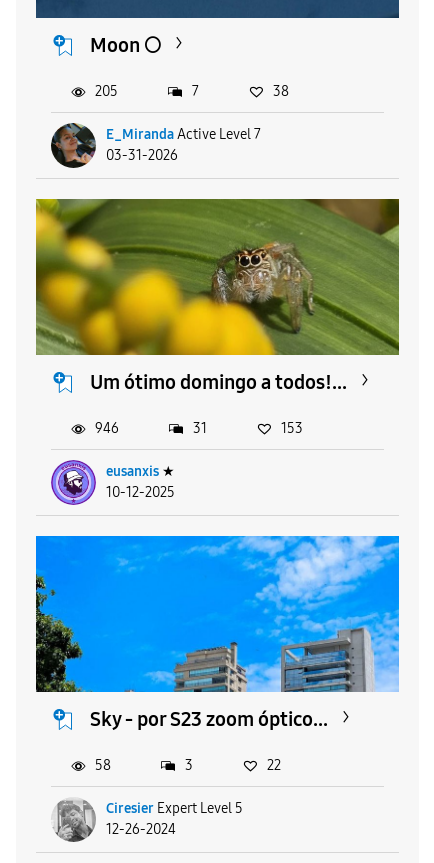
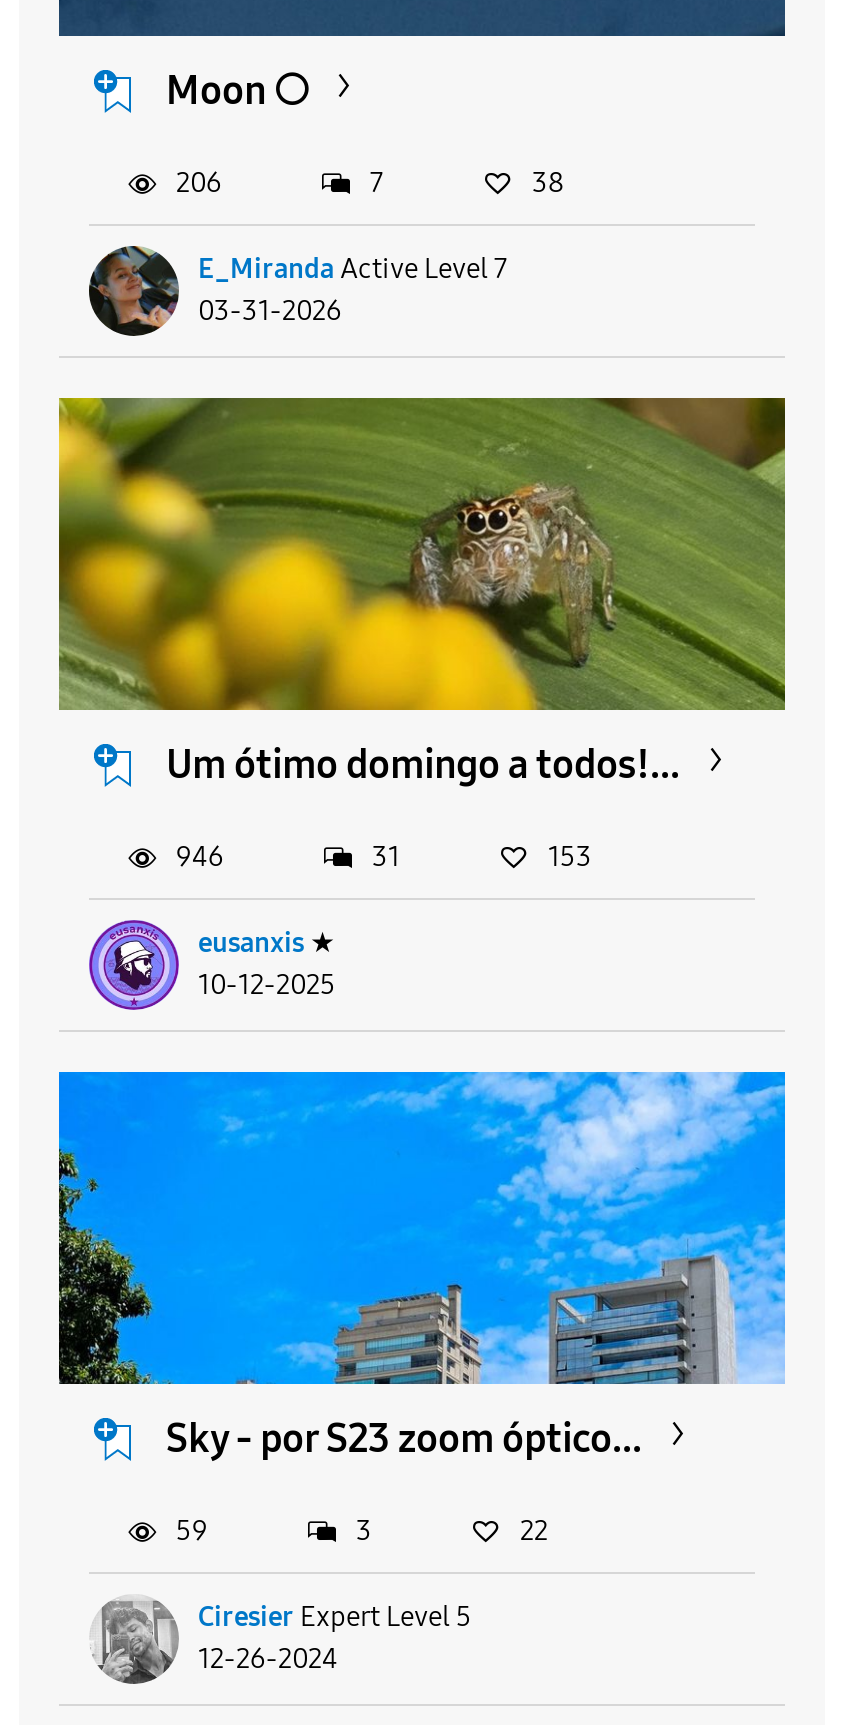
- 205
+ 206

- 58
+ 59
